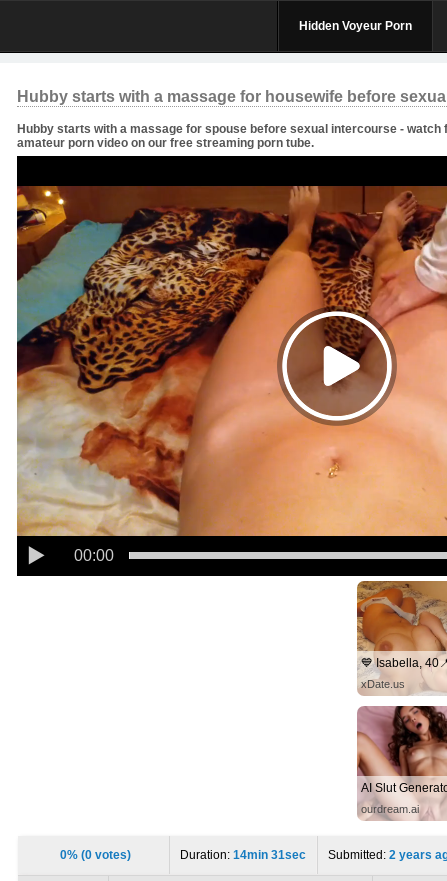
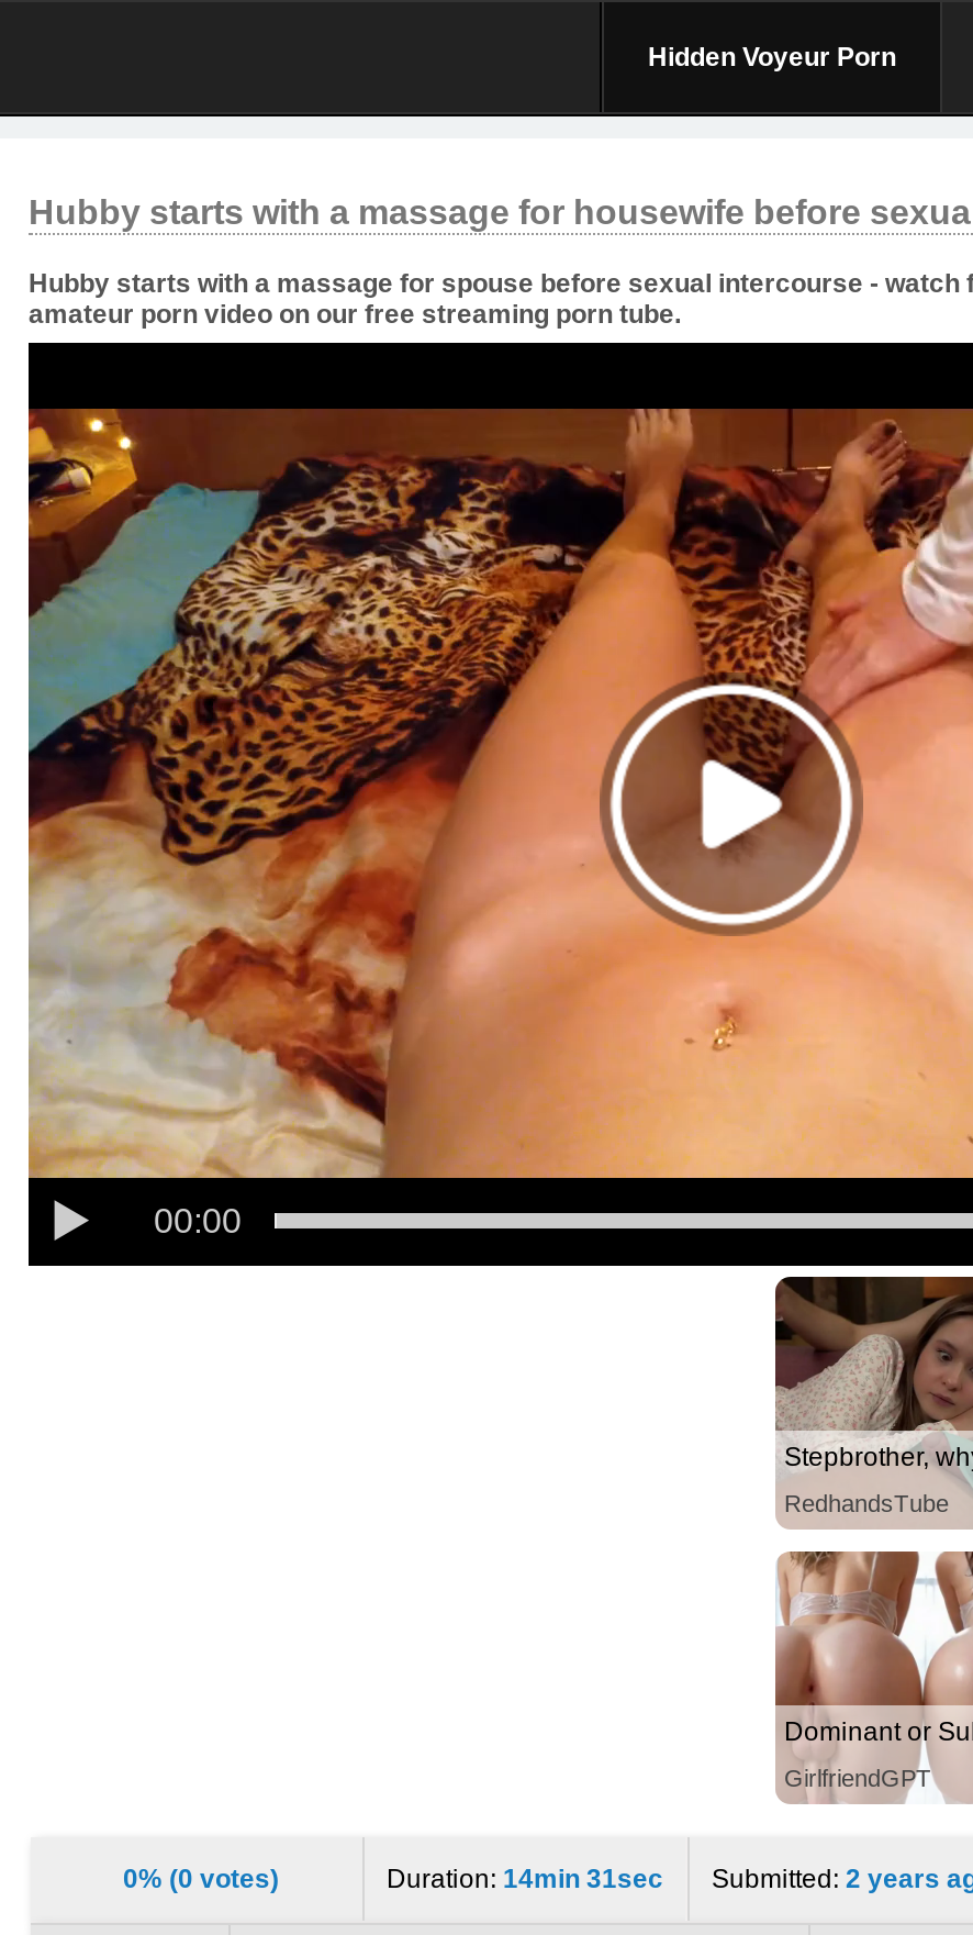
- [image]
- xDate.us
+ [image]
+ RedhandsTube

- [image]
- ourdream.ai
+ [image]
+ GirlfriendGPT
